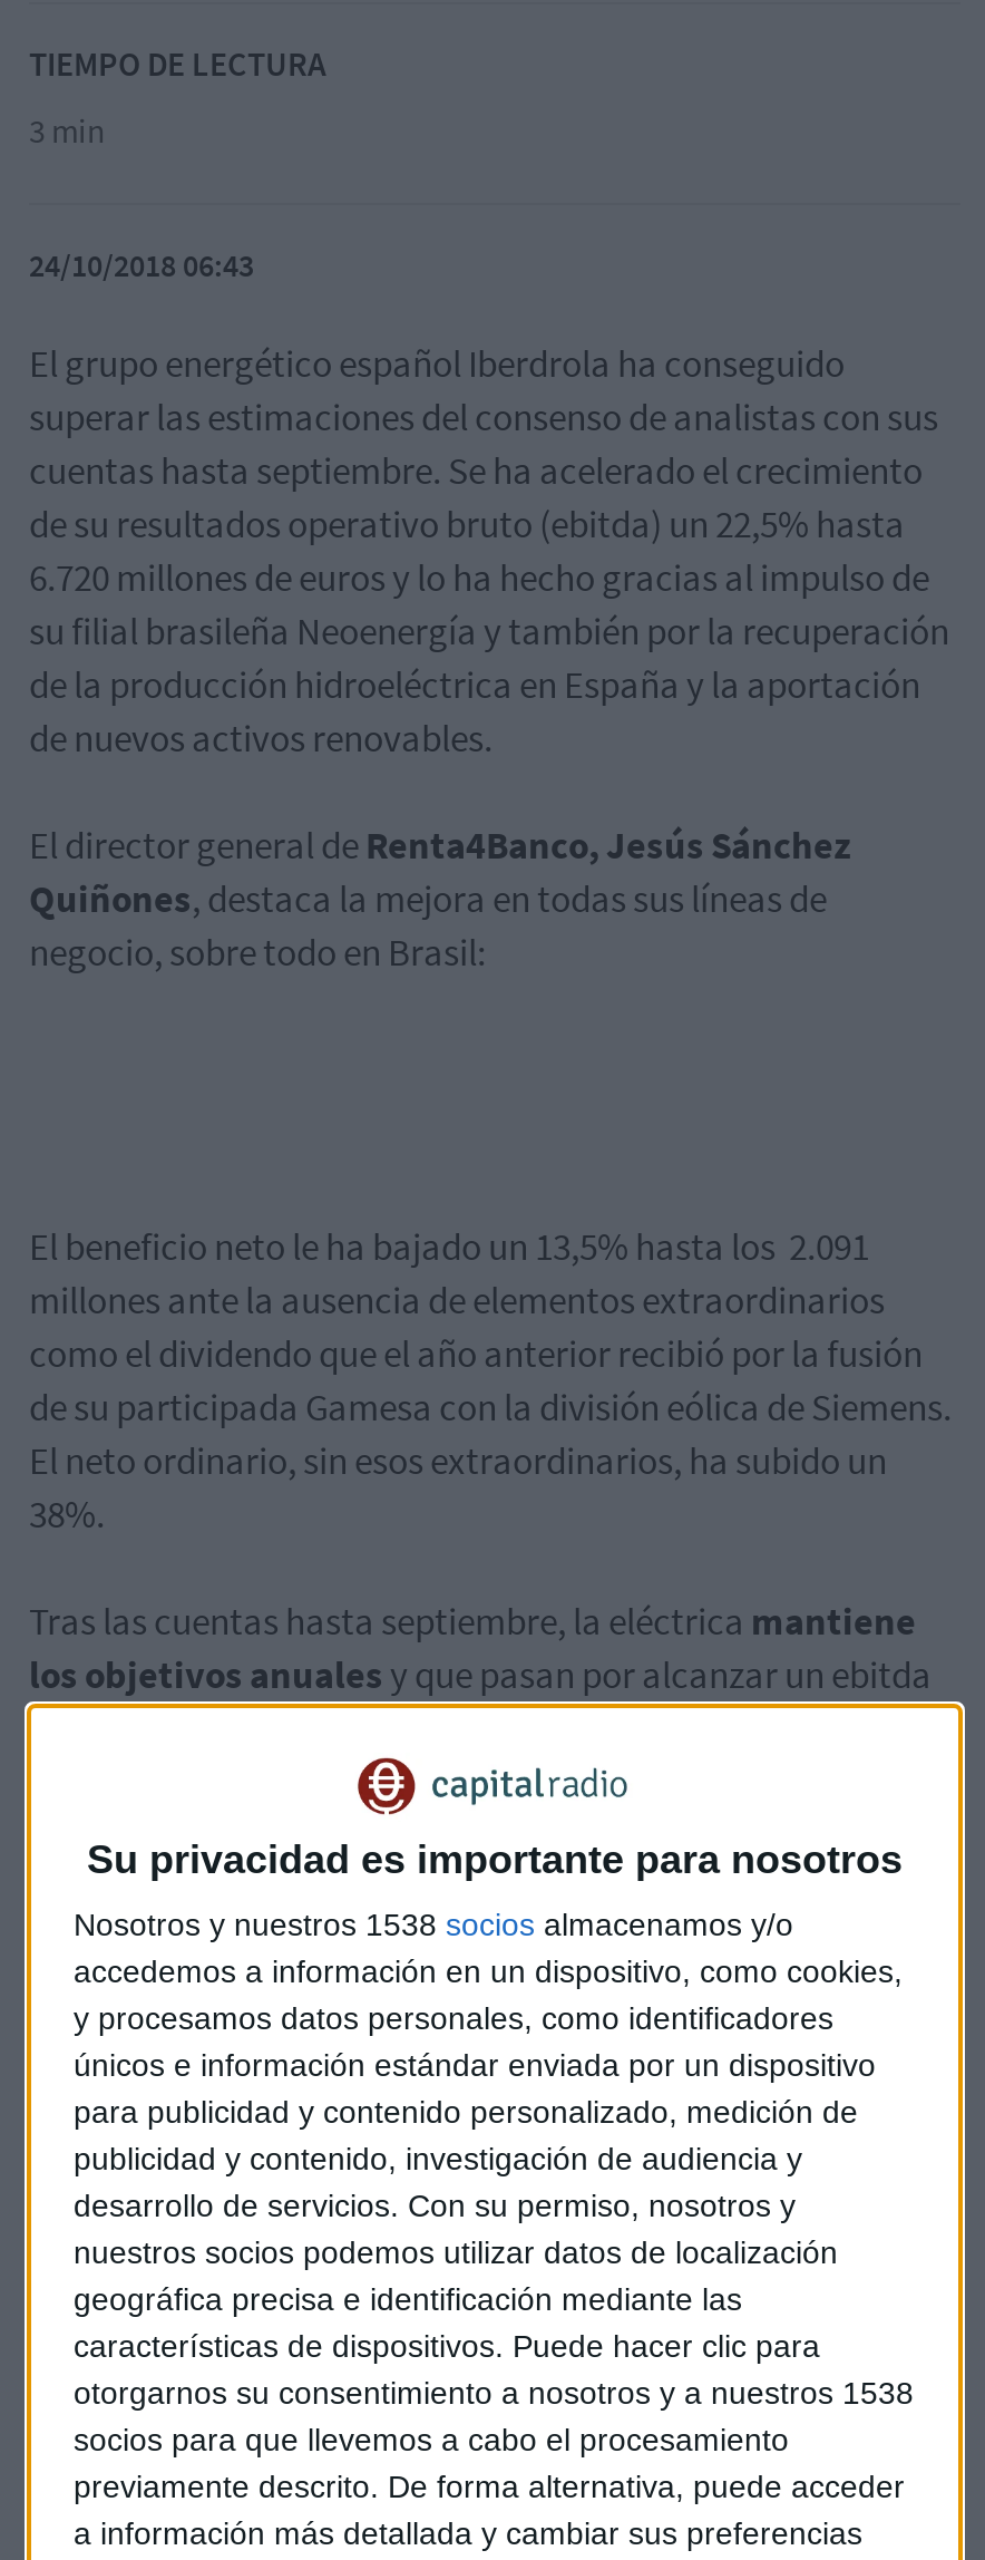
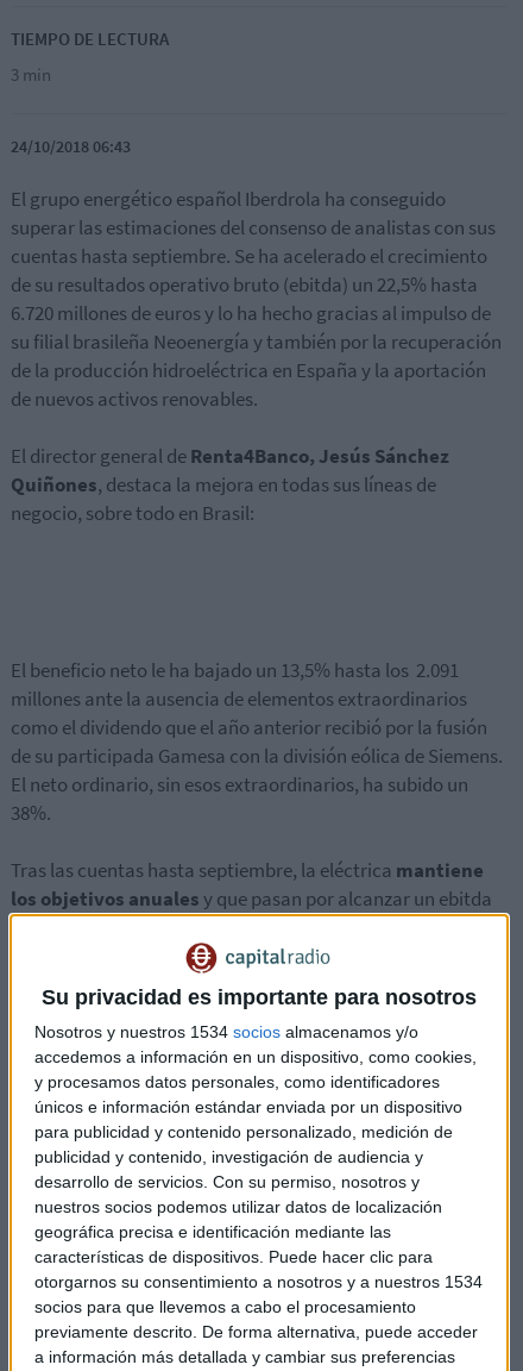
- Nosotros y nuestros 1538 socios almacenamos y/o
+ Nosotros y nuestros 1534 socios almacenamos y/o

- otorgarnos su consentimiento a nosotros y a nuestros 1538
+ otorgarnos su consentimiento a nosotros y a nuestros 1534
